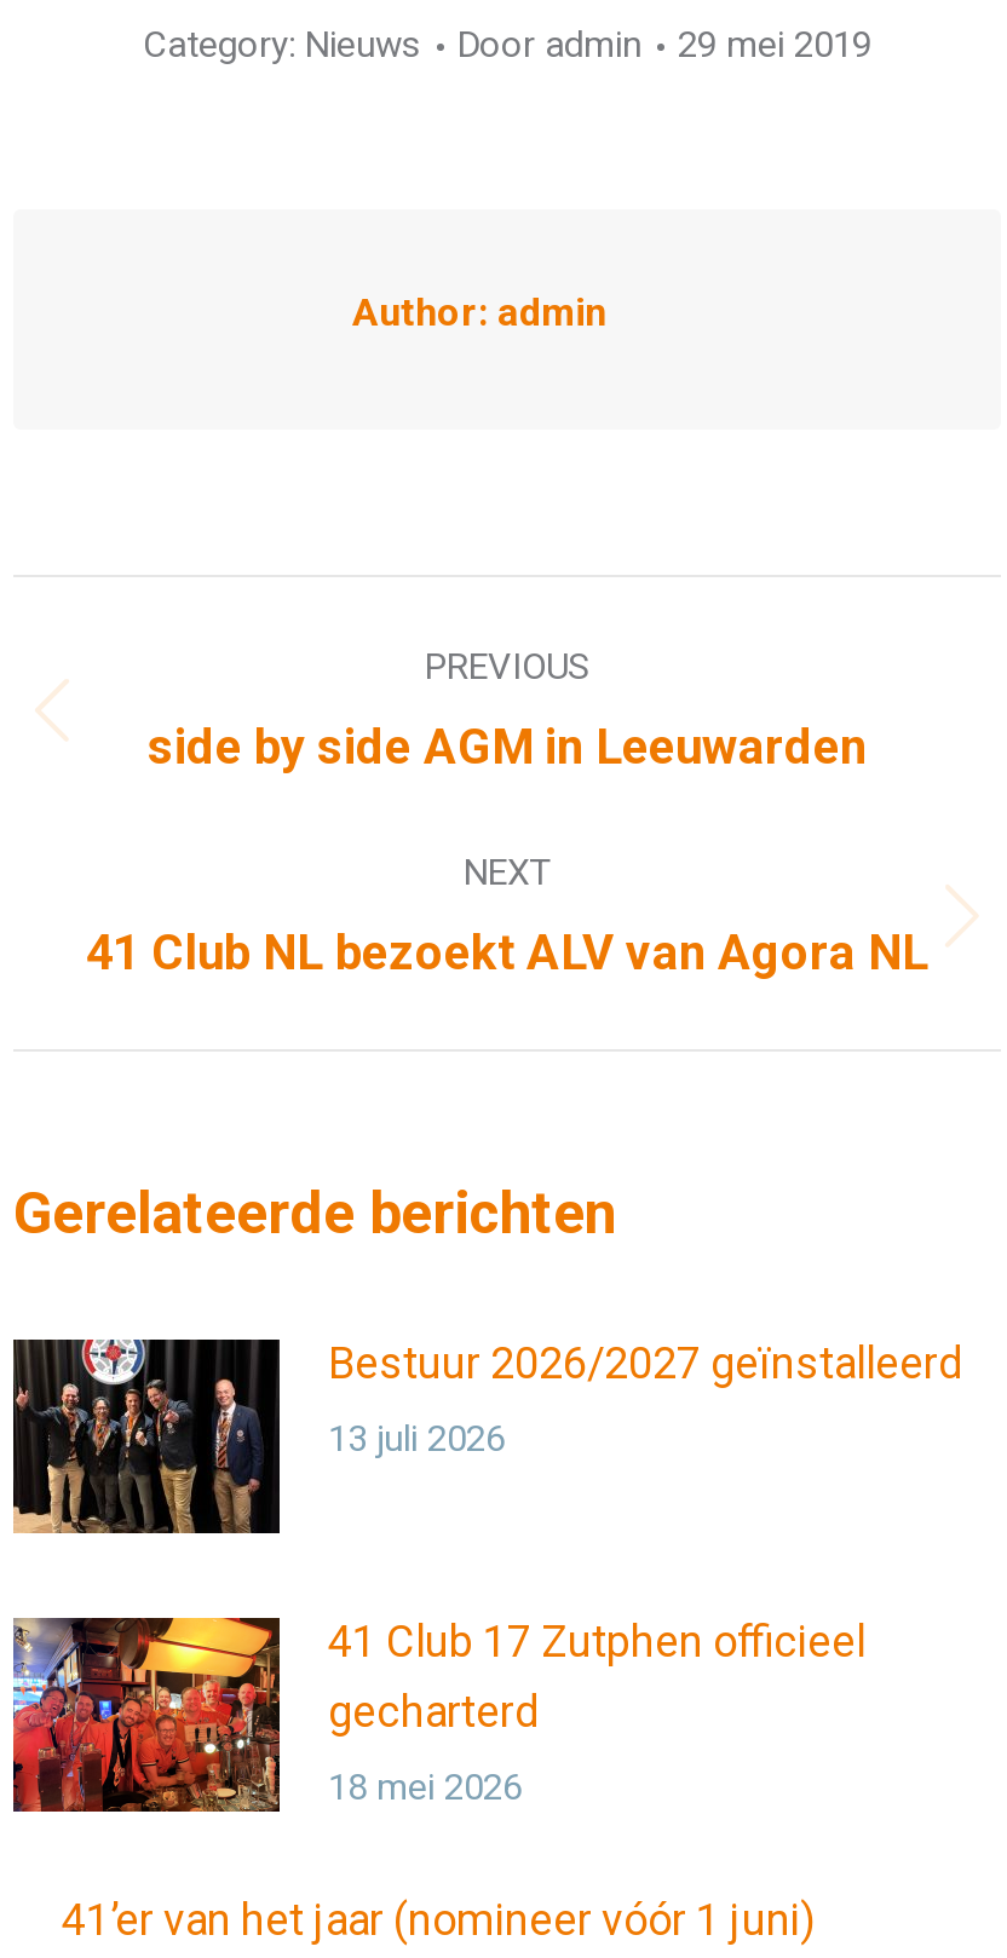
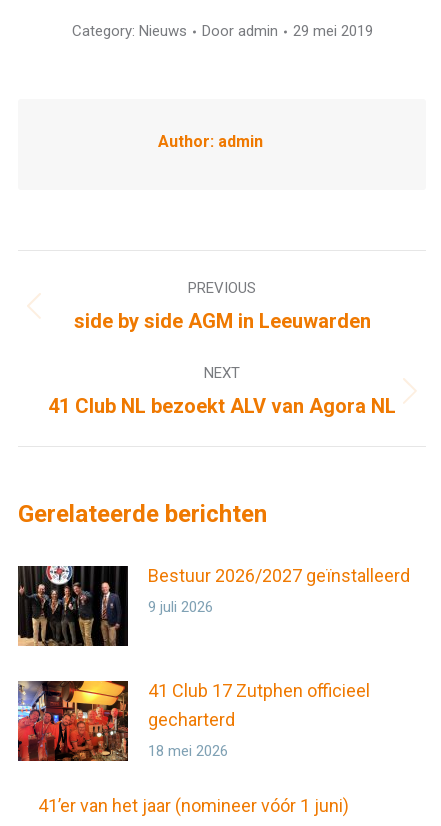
- 13 juli 2026
+ 9 juli 2026
